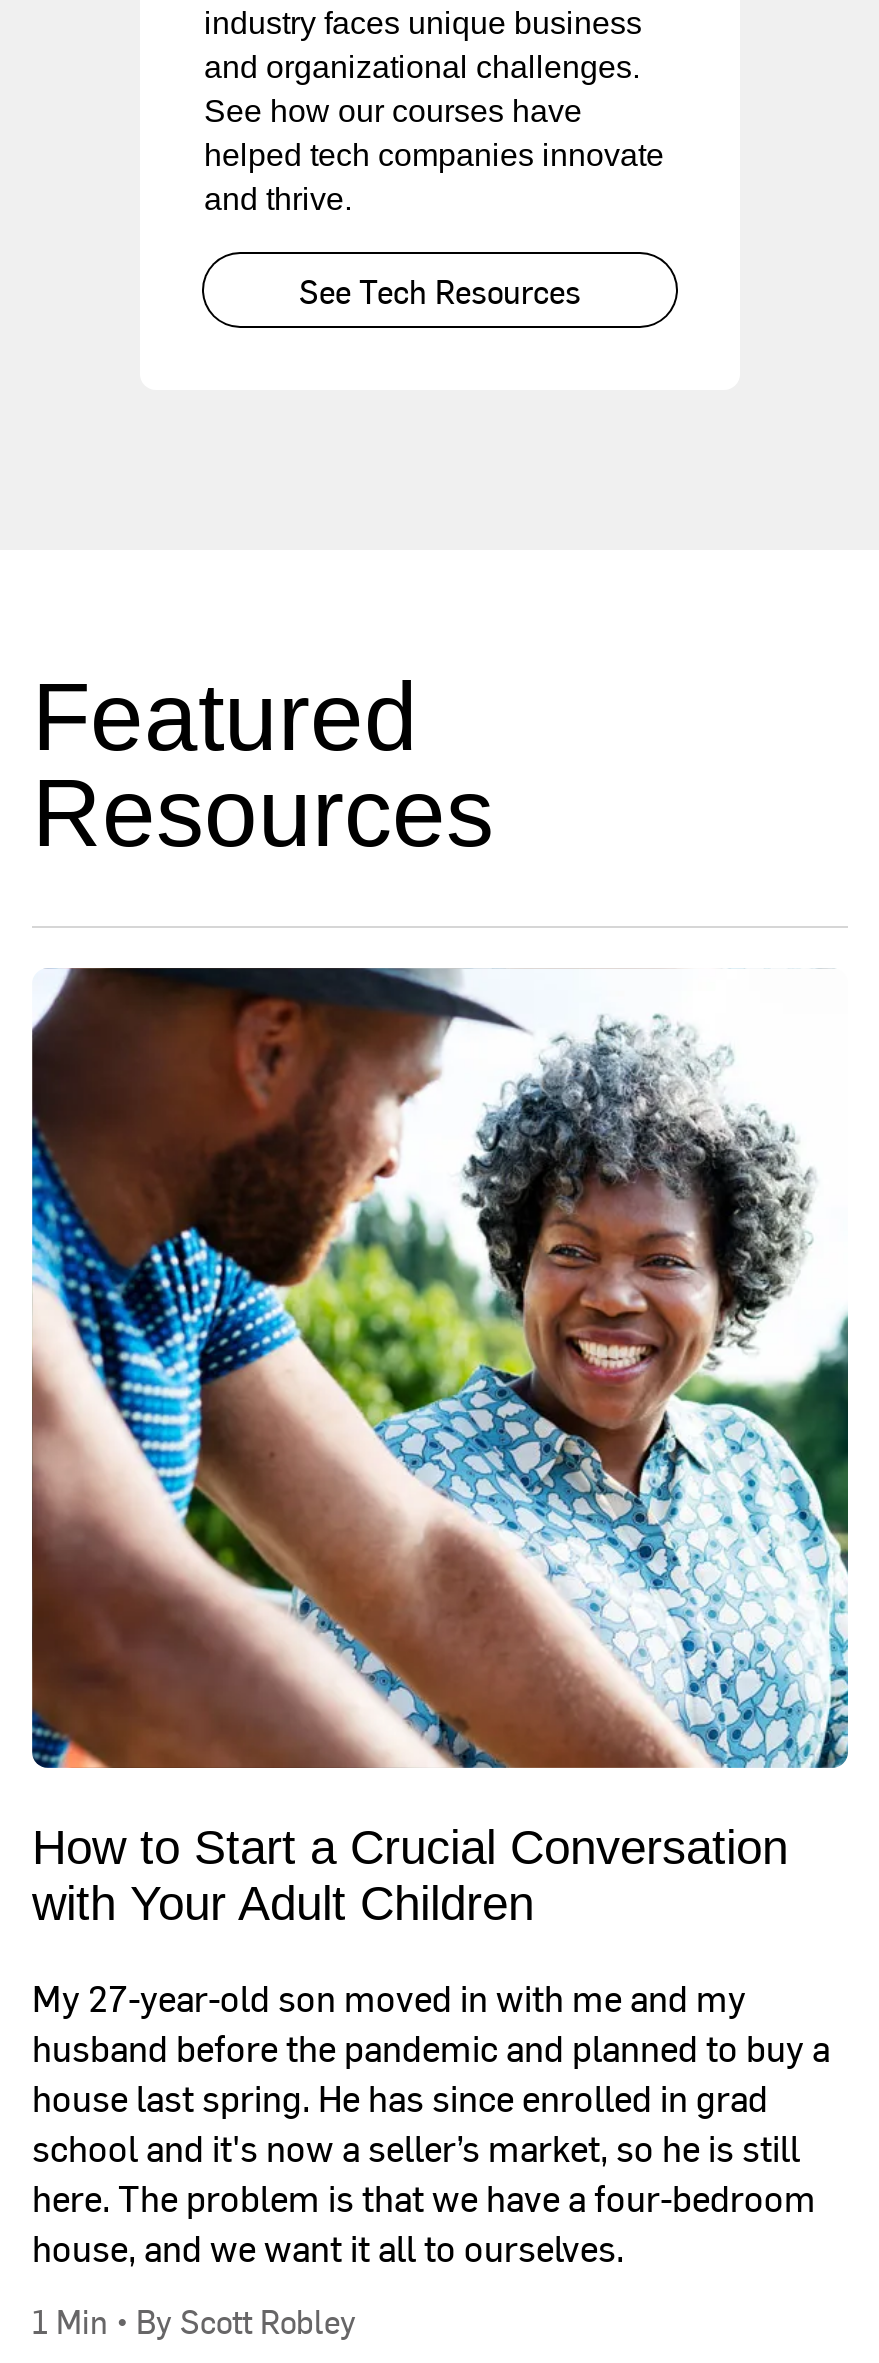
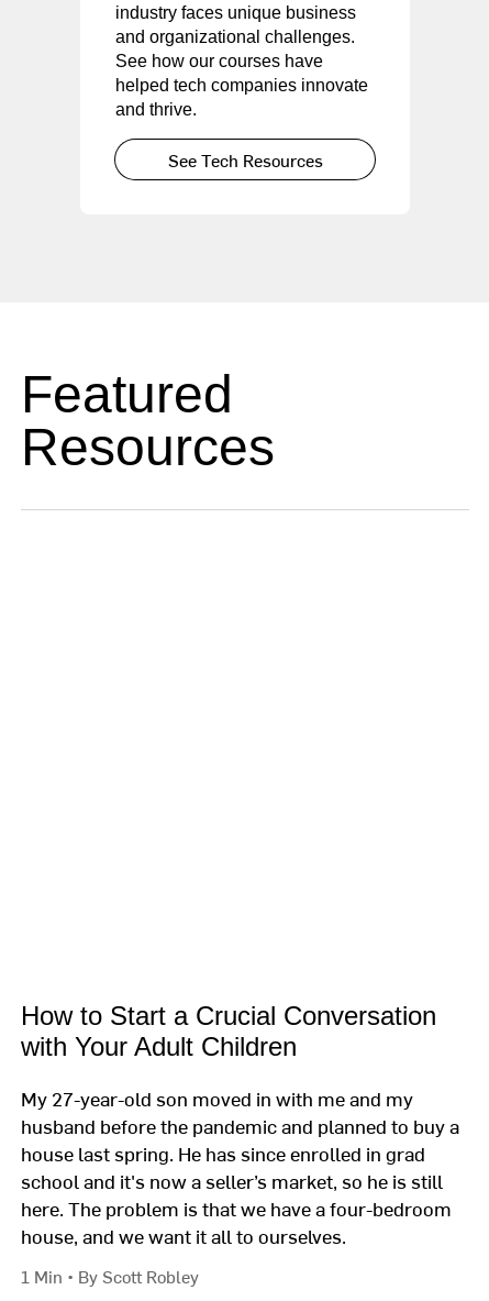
- [image]
